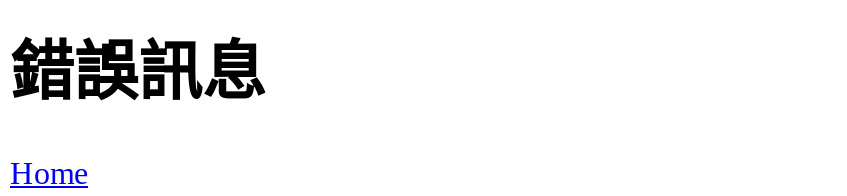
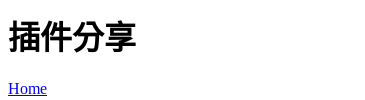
- 錯誤訊息
+ 插件分享
